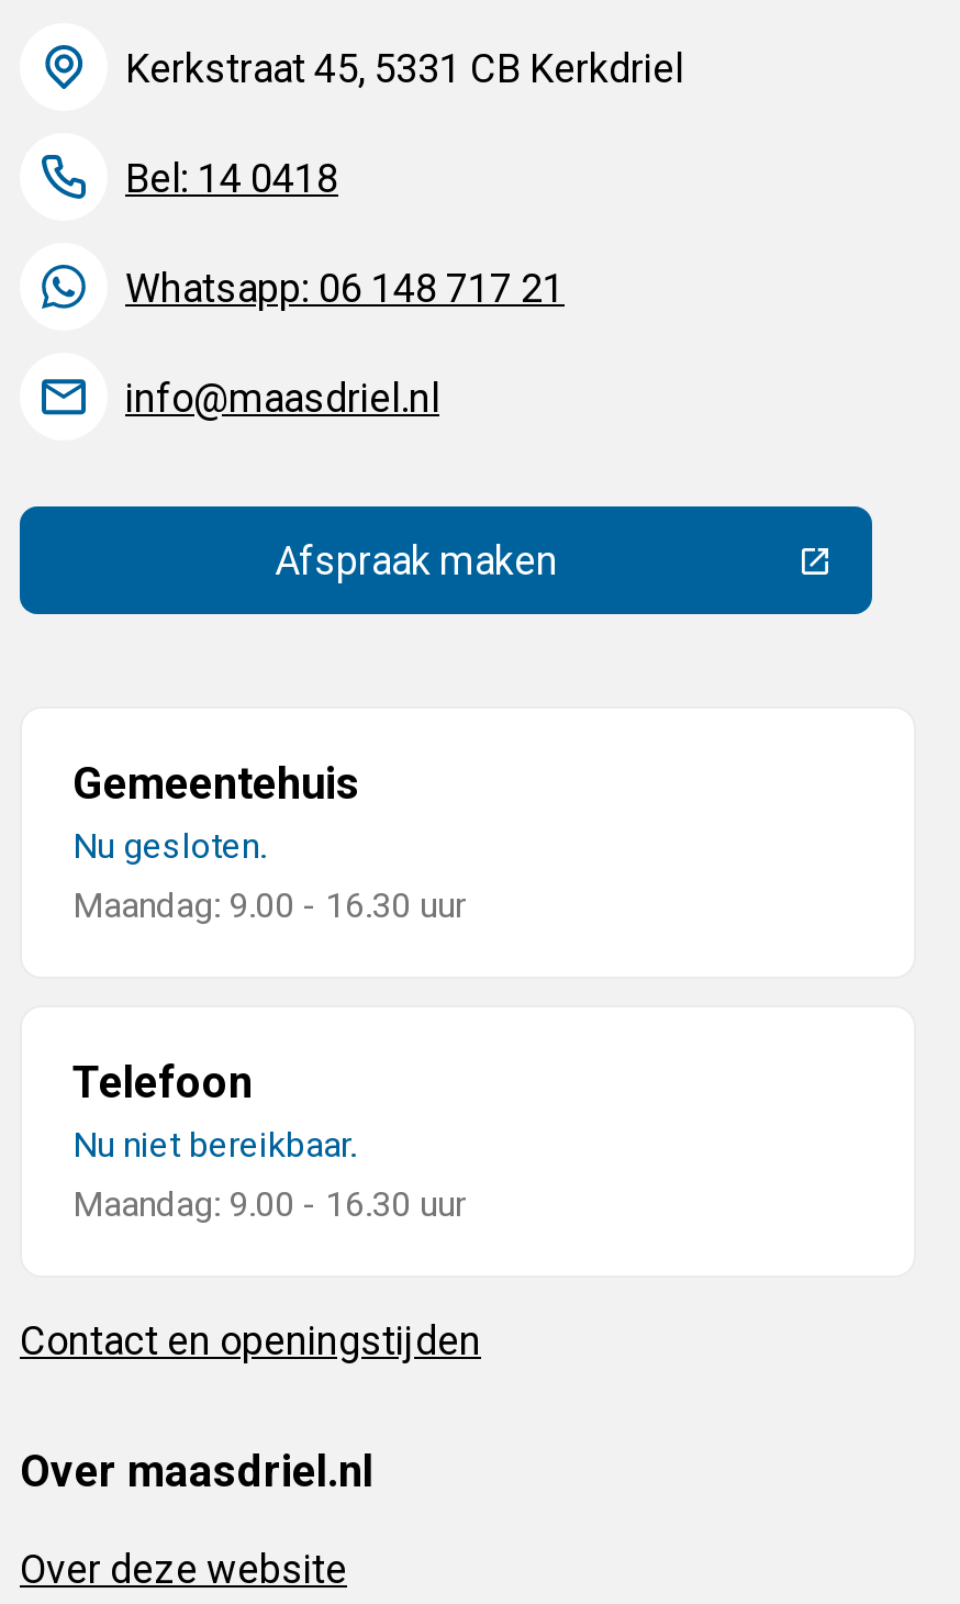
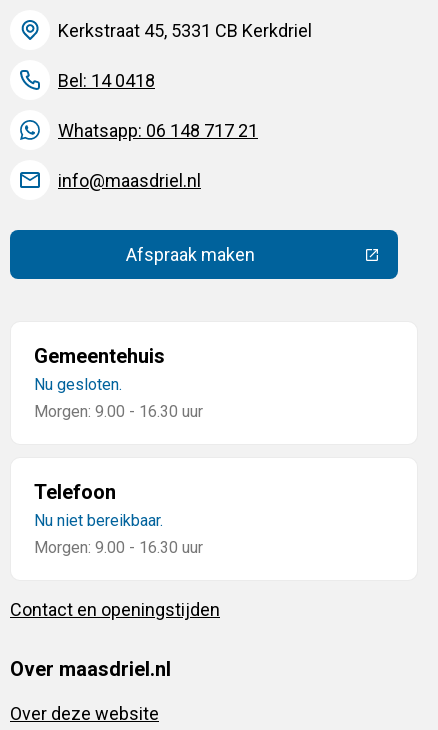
- Maandag: 9.00 - 16.30 uur
+ Morgen: 9.00 - 16.30 uur

- Maandag: 9.00 - 16.30 uur
+ Morgen: 9.00 - 16.30 uur
